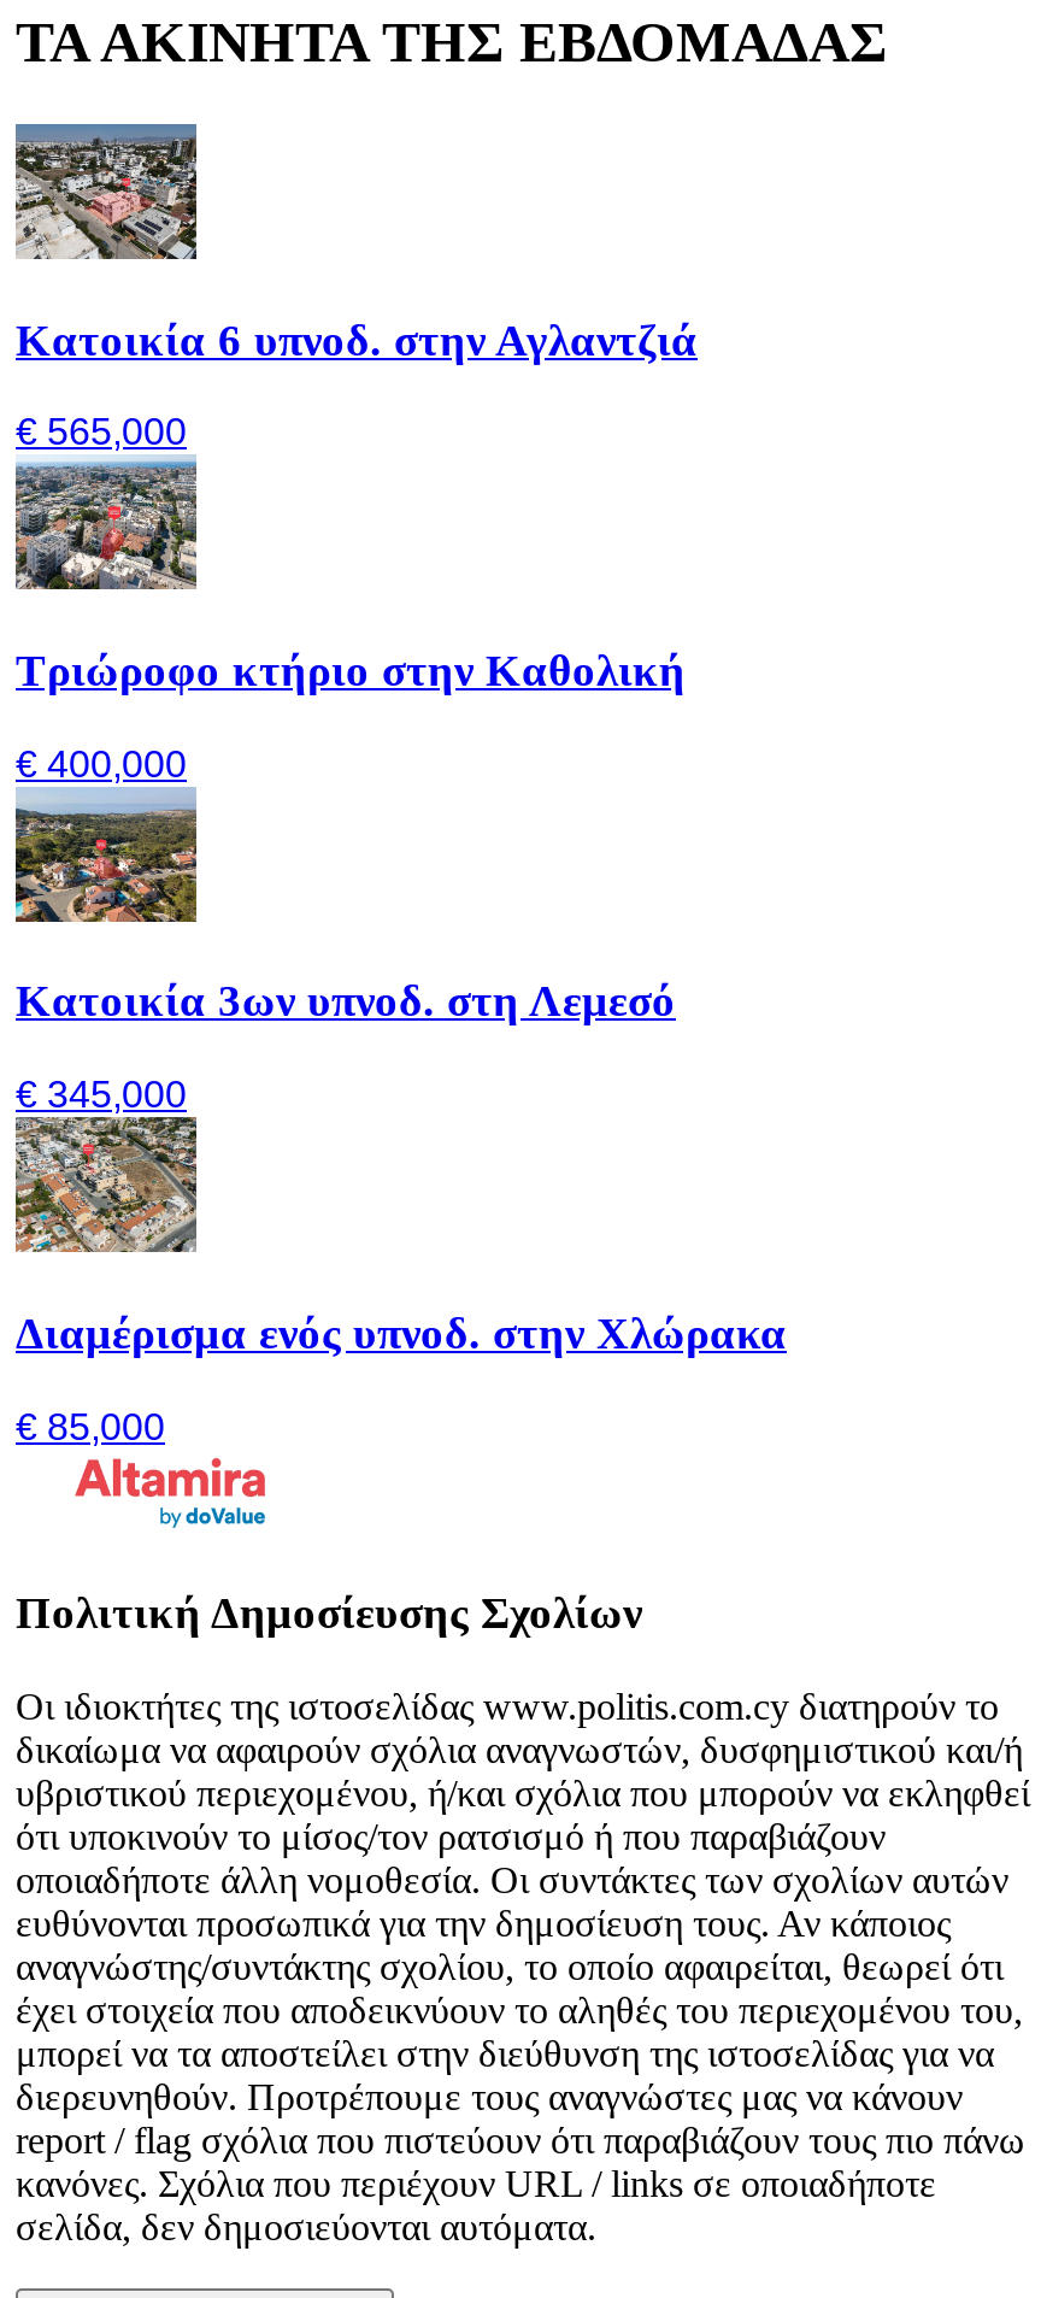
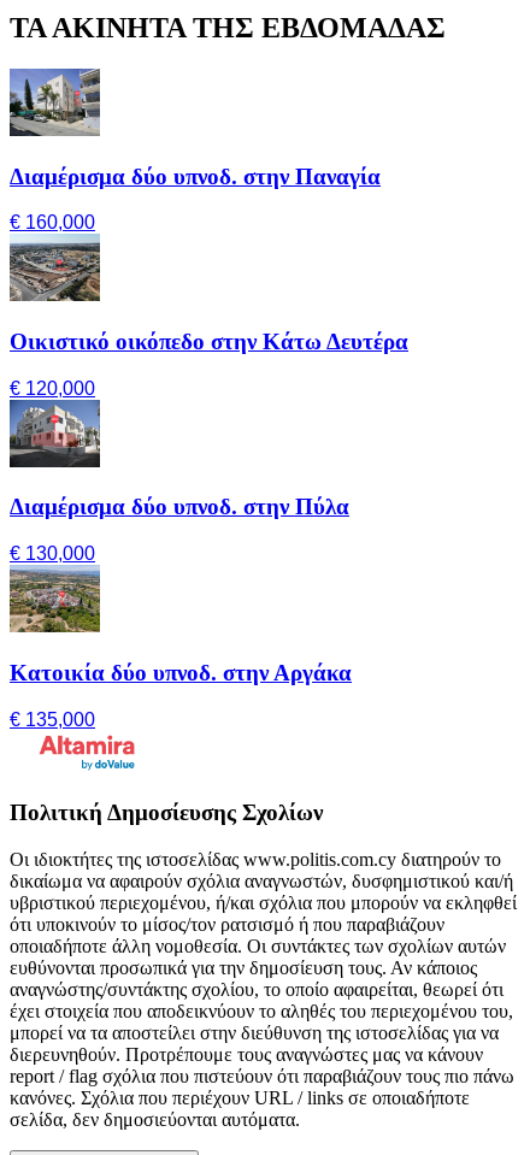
- [image]
- Κατοικία 6 υπνοδ. στην Αγλαντζιά
+ [image]
+ Διαμέρισμα δύο υπνοδ. στην Παναγία

- € 565,000
+ € 160,000

- [image]
- Τριώροφο κτήριο στην Καθολική
+ [image]
+ Οικιστικό οικόπεδο στην Κάτω Δευτέρα

- € 400,000
+ € 120,000

- [image]
- Κατοικία 3ων υπνοδ. στη Λεμεσό
+ [image]
+ Διαμέρισμα δύο υπνοδ. στην Πύλα

- € 345,000
+ € 130,000

- [image]
- Διαμέρισμα ενός υπνοδ. στην Χλώρακα
+ [image]
+ Κατοικία δύο υπνοδ. στην Αργάκα

- € 85,000
+ € 135,000
